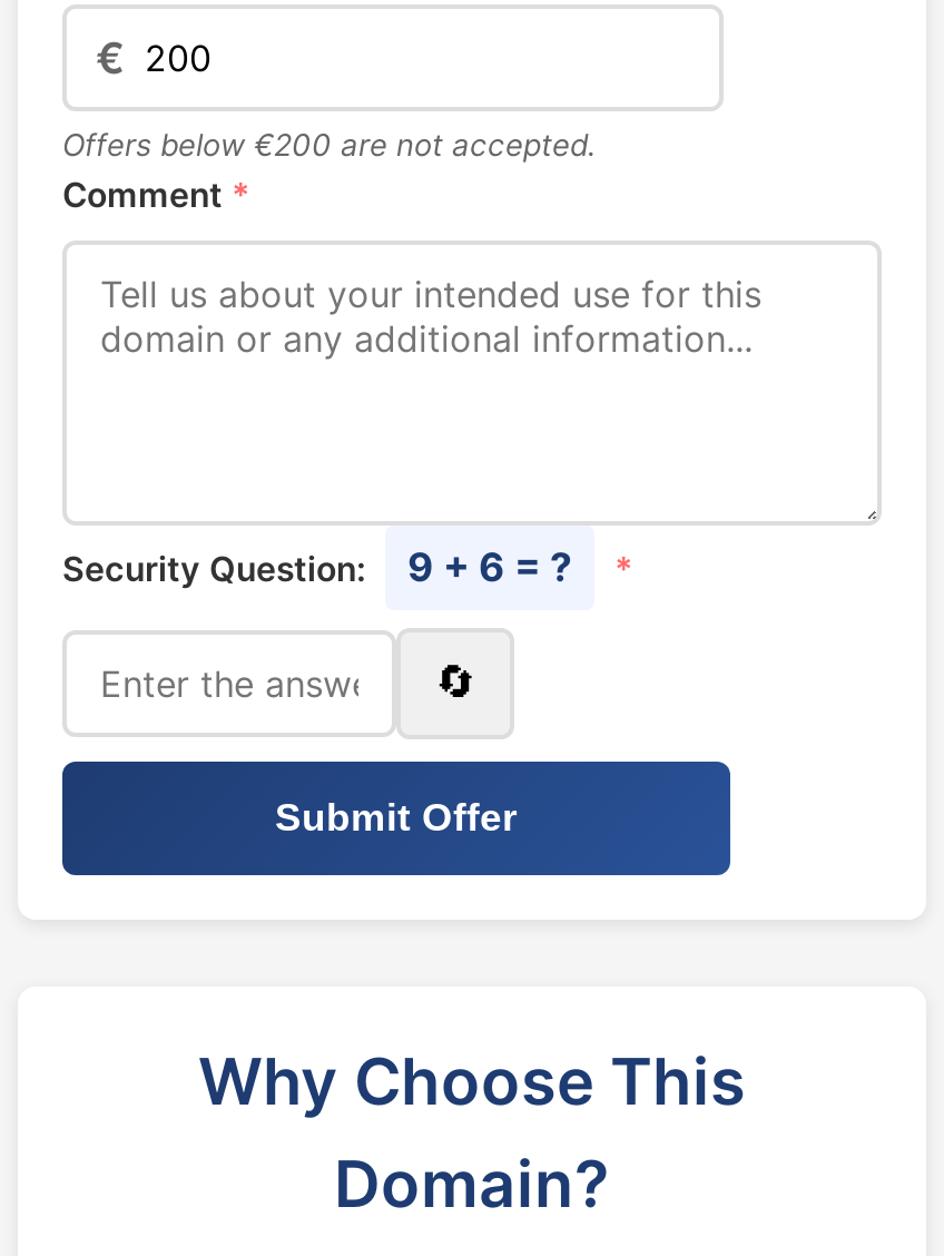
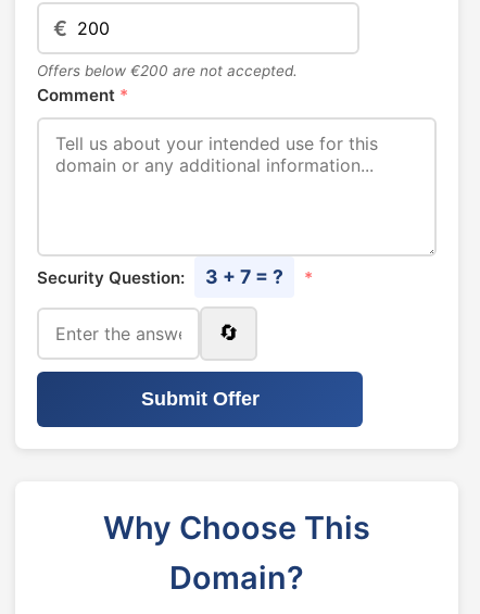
- 9 + 6 = ?
+ 3 + 7 = ?
